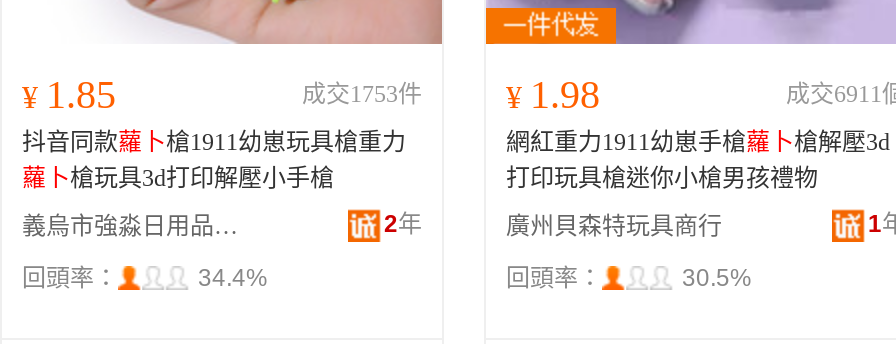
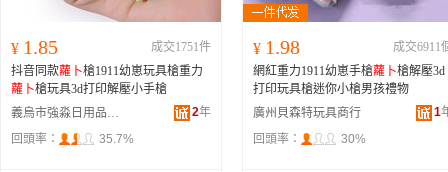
- 成交1753件
+ 成交1751件

- 34.4%
+ 35.7%

- 30.5%
+ 30%
